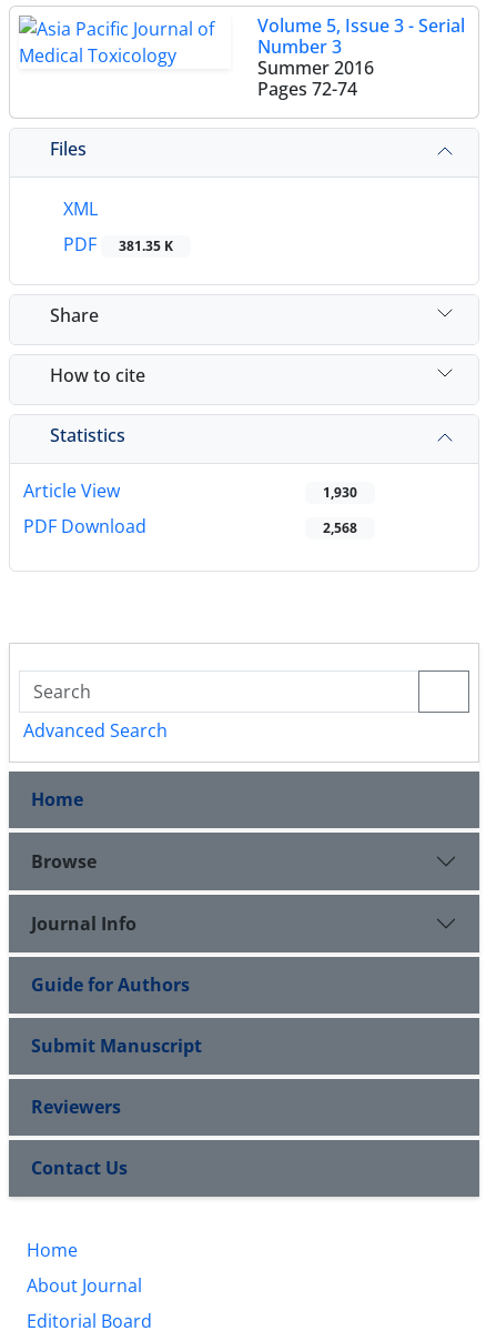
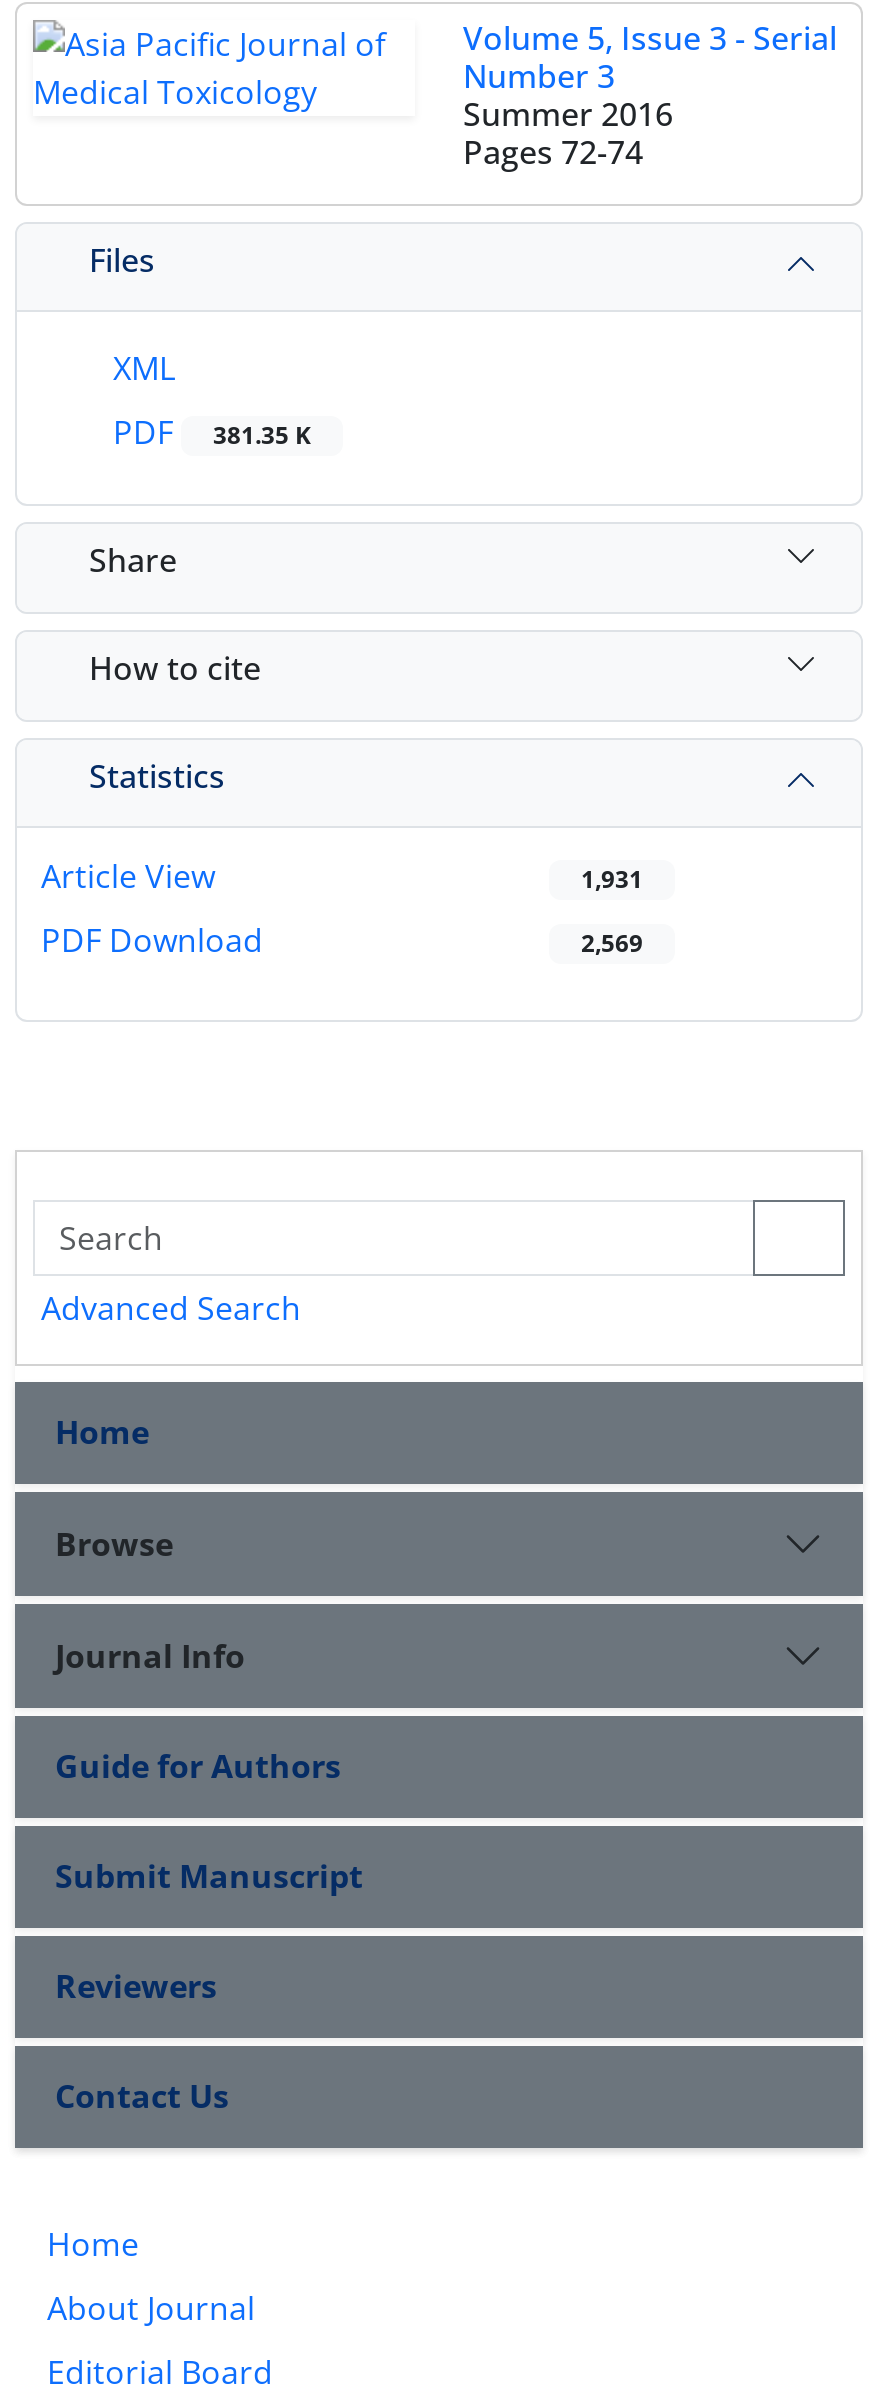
- 1,930
+ 1,931

- 2,568
+ 2,569
